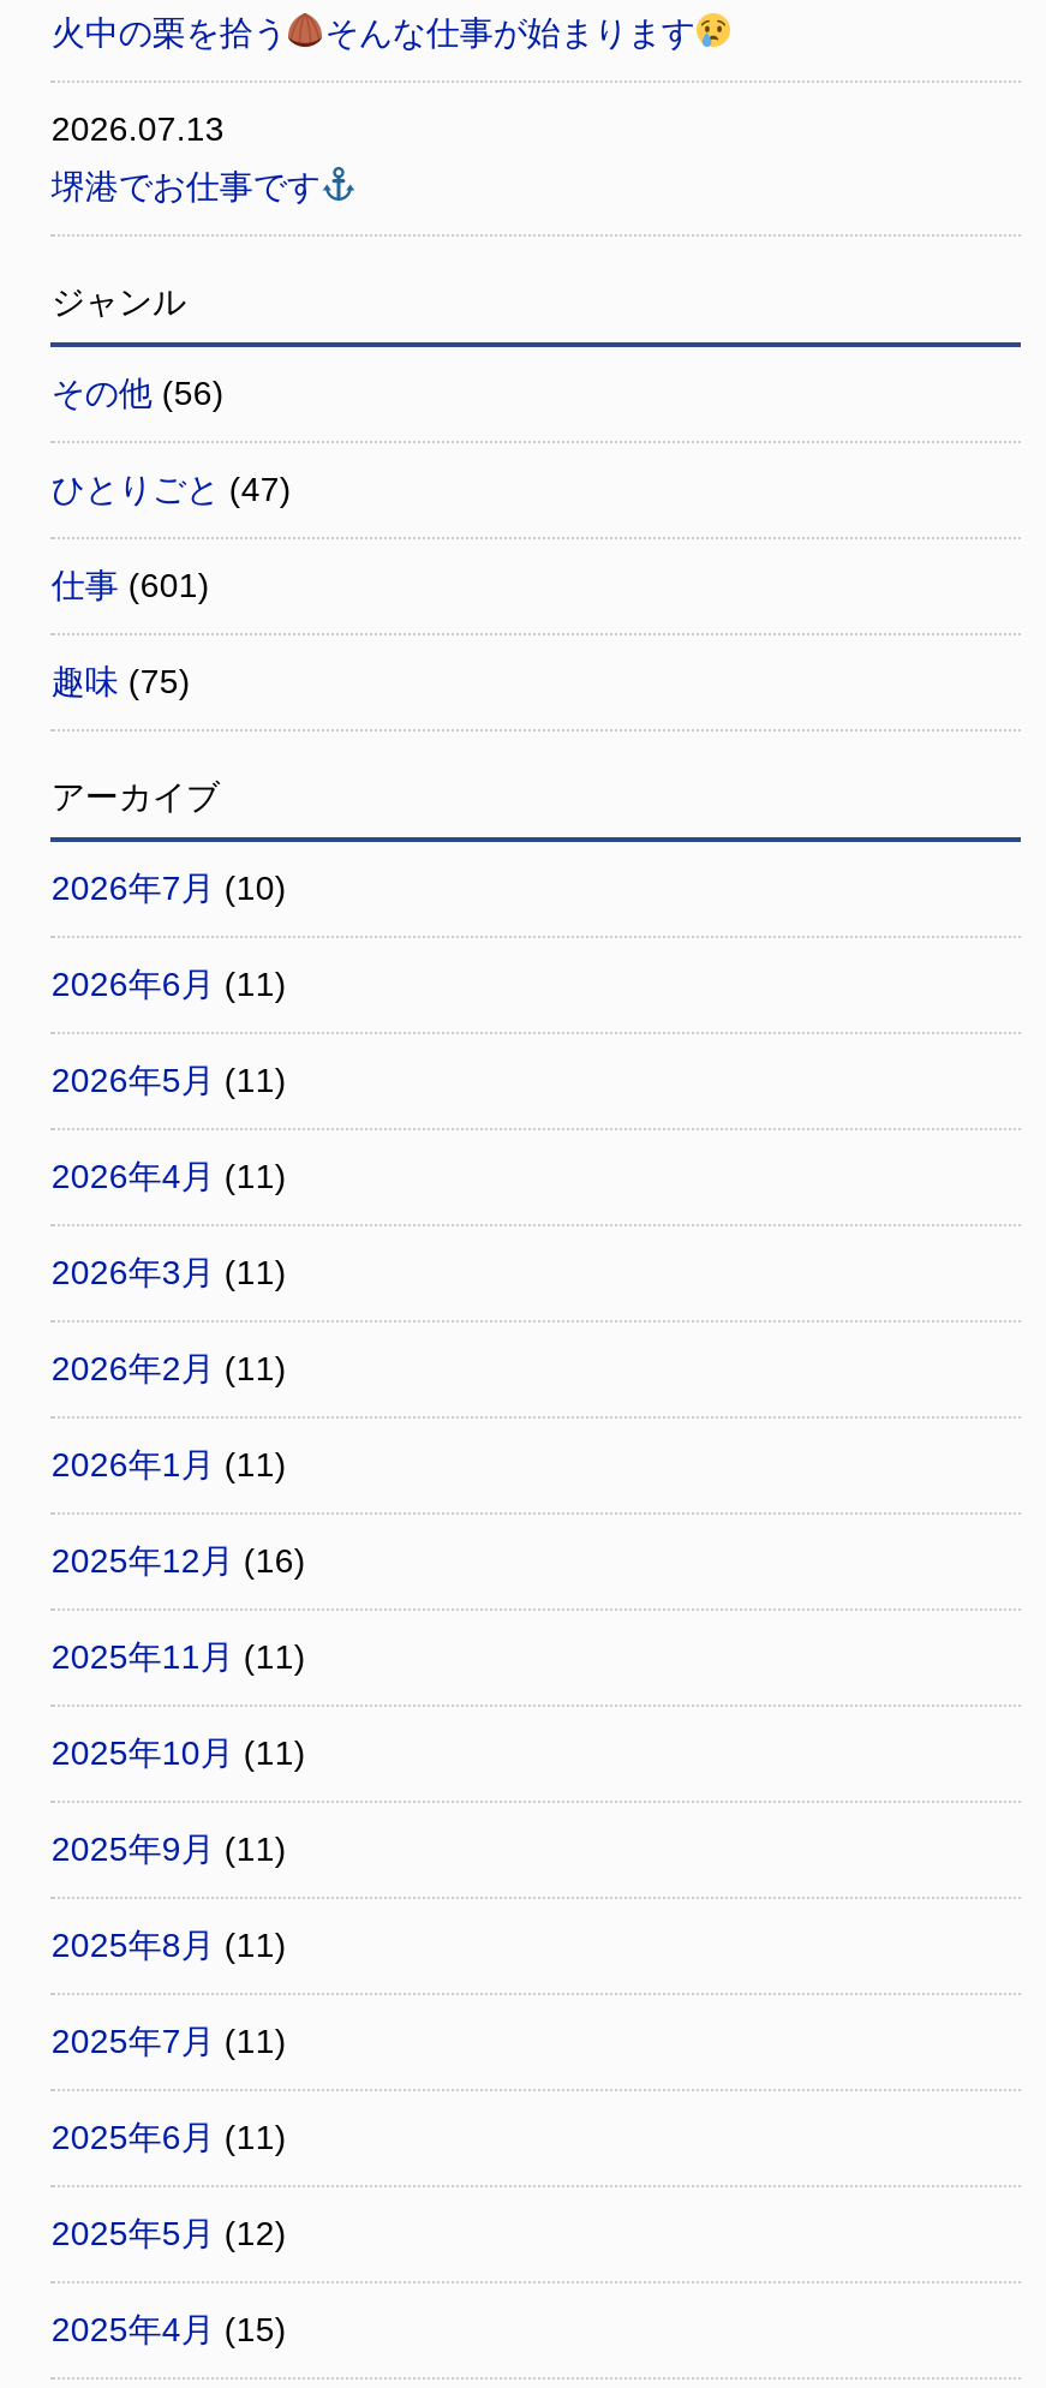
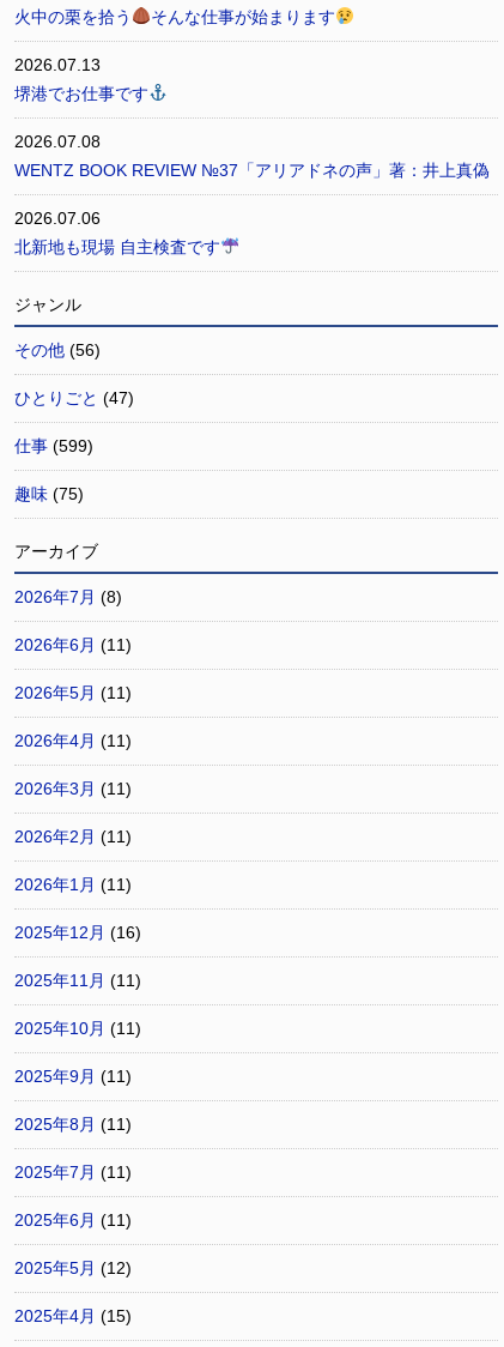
+ 2026.07.08
+ WENTZ BOOK REVIEW №37「アリアドネの声」著：井上真偽
+ 2026.07.06
+ 北新地も現場 自主検査です

- 仕事(601)
+ 仕事(599)

- 2026年7月(10)
+ 2026年7月(8)
